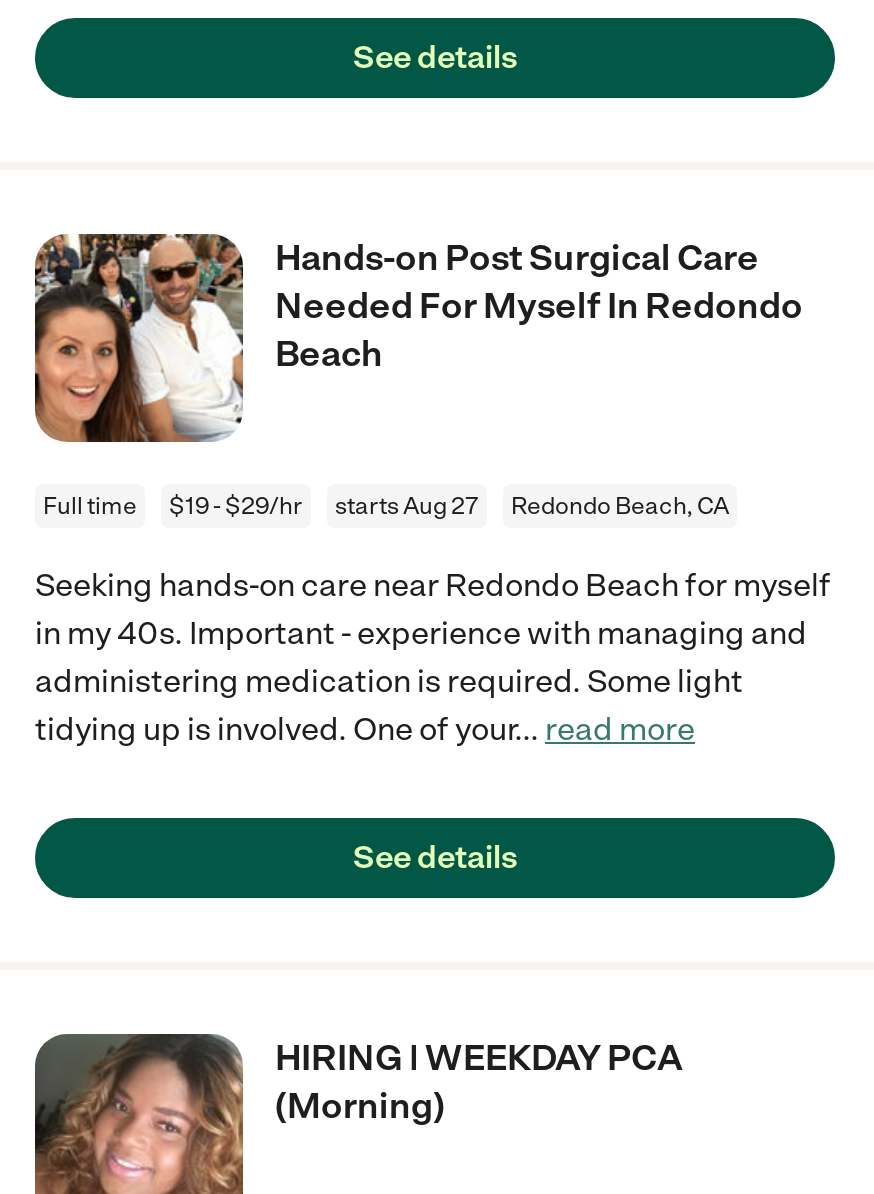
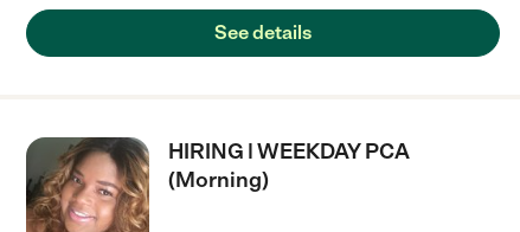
- [image]
- Hands-on Post Surgical Care
- Needed For Myself In Redondo
- Beach

- Full time
- $19 - $29/hr
- starts Aug 27
- Redondo Beach, CA
- Seeking hands-on care near Redondo Beach for myself
- in my 40s. Important - experience with managing and
- administering medication is required. Some light
- tidying up is involved. One of your... read more
- See details
